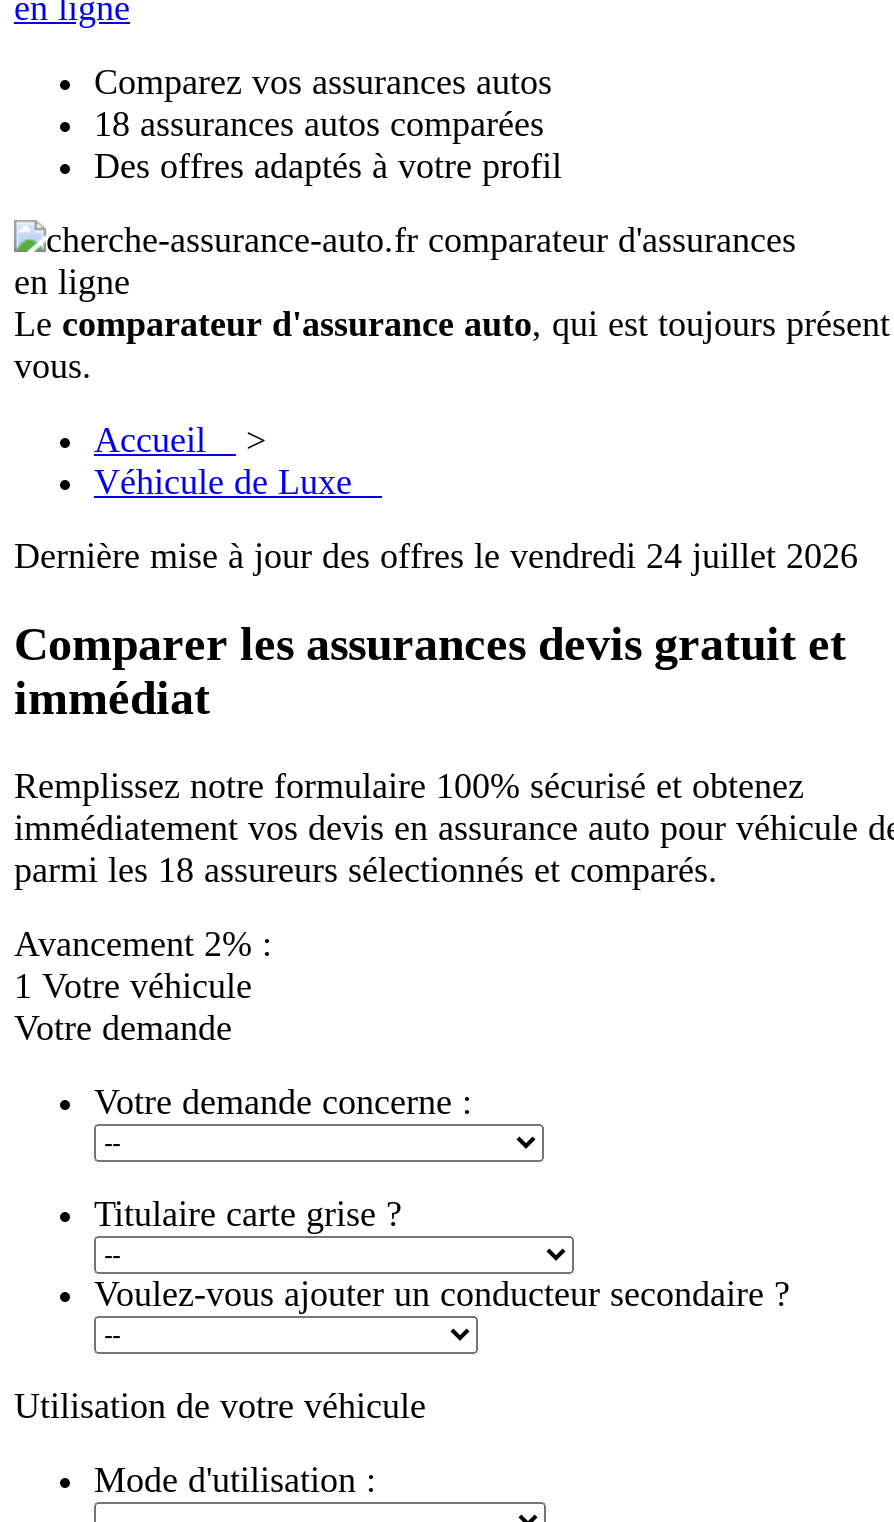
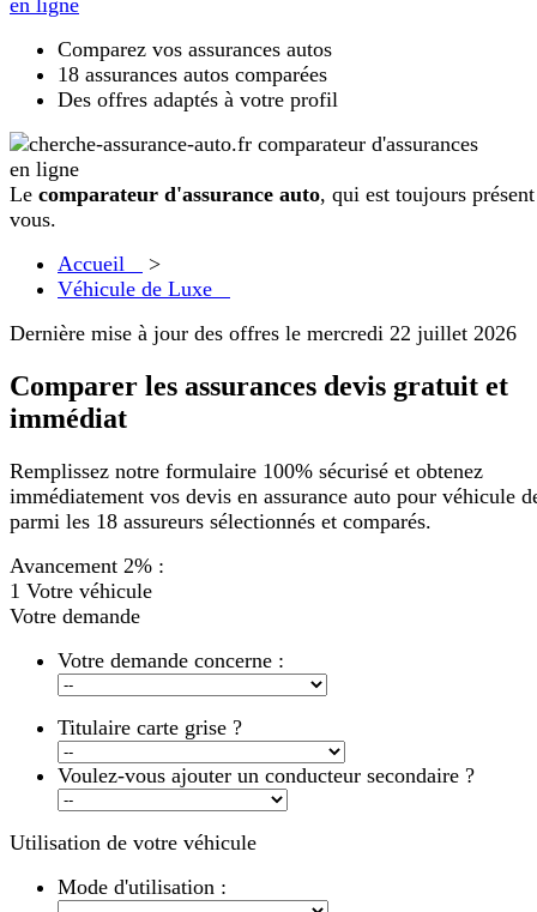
- Dernière mise à jour des offres le vendredi 24 juillet 2026
+ Dernière mise à jour des offres le mercredi 22 juillet 2026
